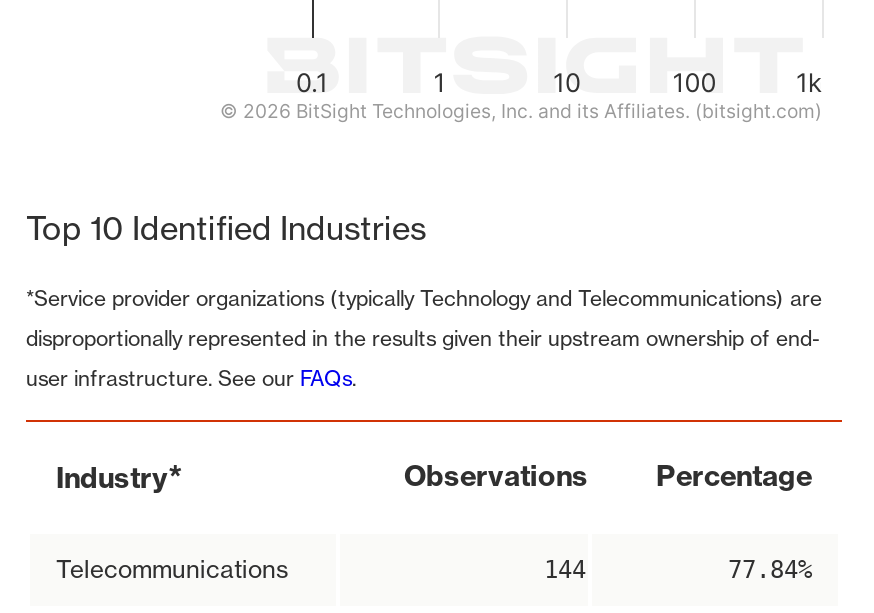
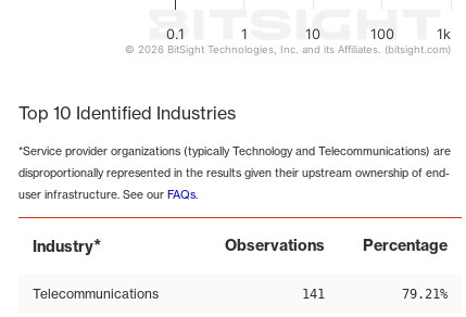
- 144
+ 141

- 77.84%
+ 79.21%
